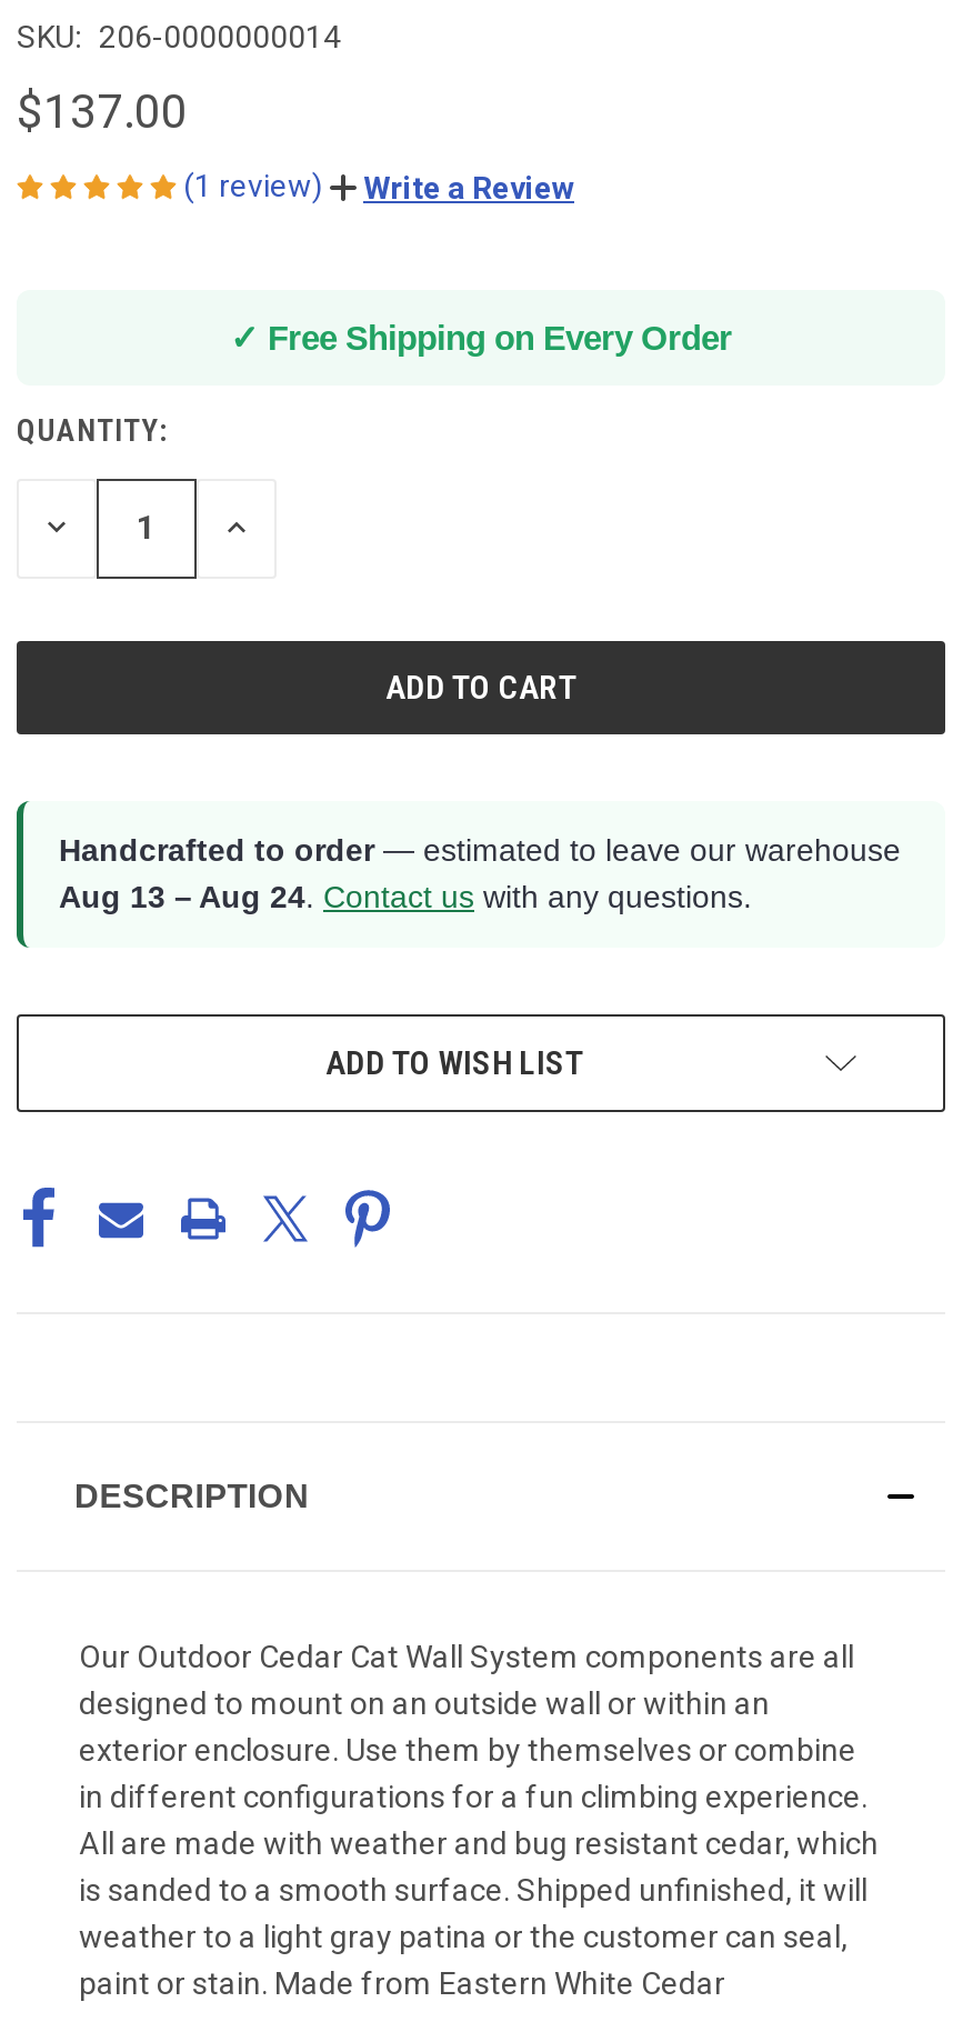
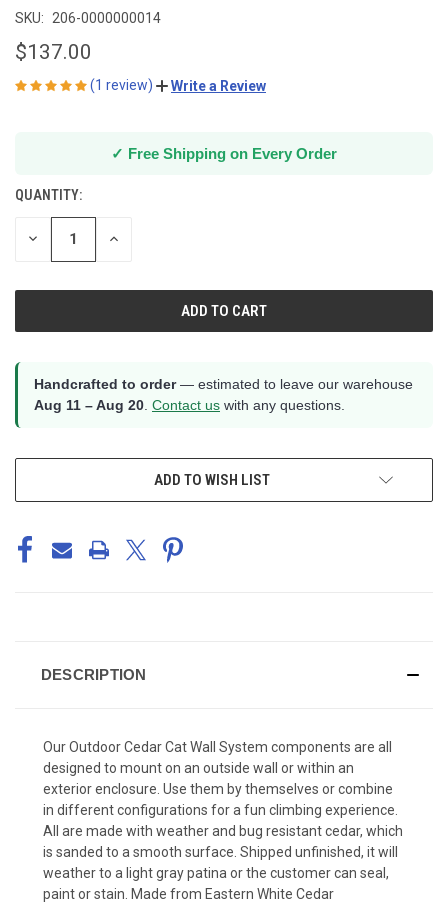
- Aug 13 – Aug 24. Contact us with any questions.
+ Aug 11 – Aug 20. Contact us with any questions.
